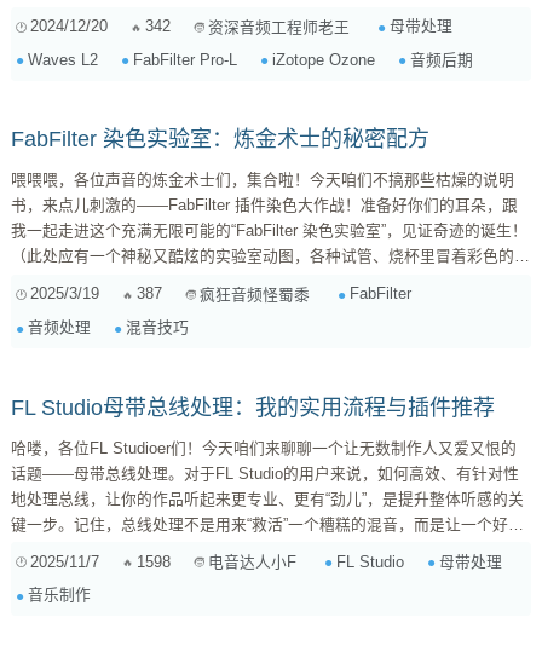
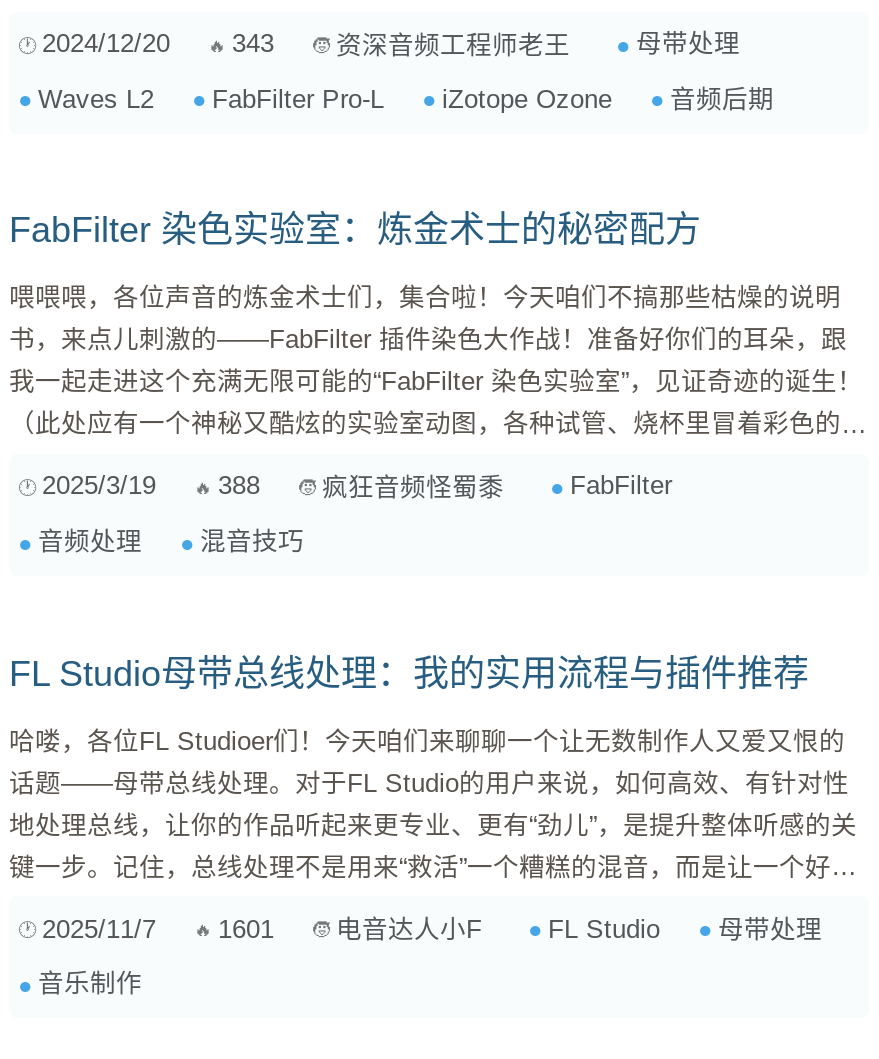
- 342
+ 343

- 387
+ 388

- 1598
+ 1601
